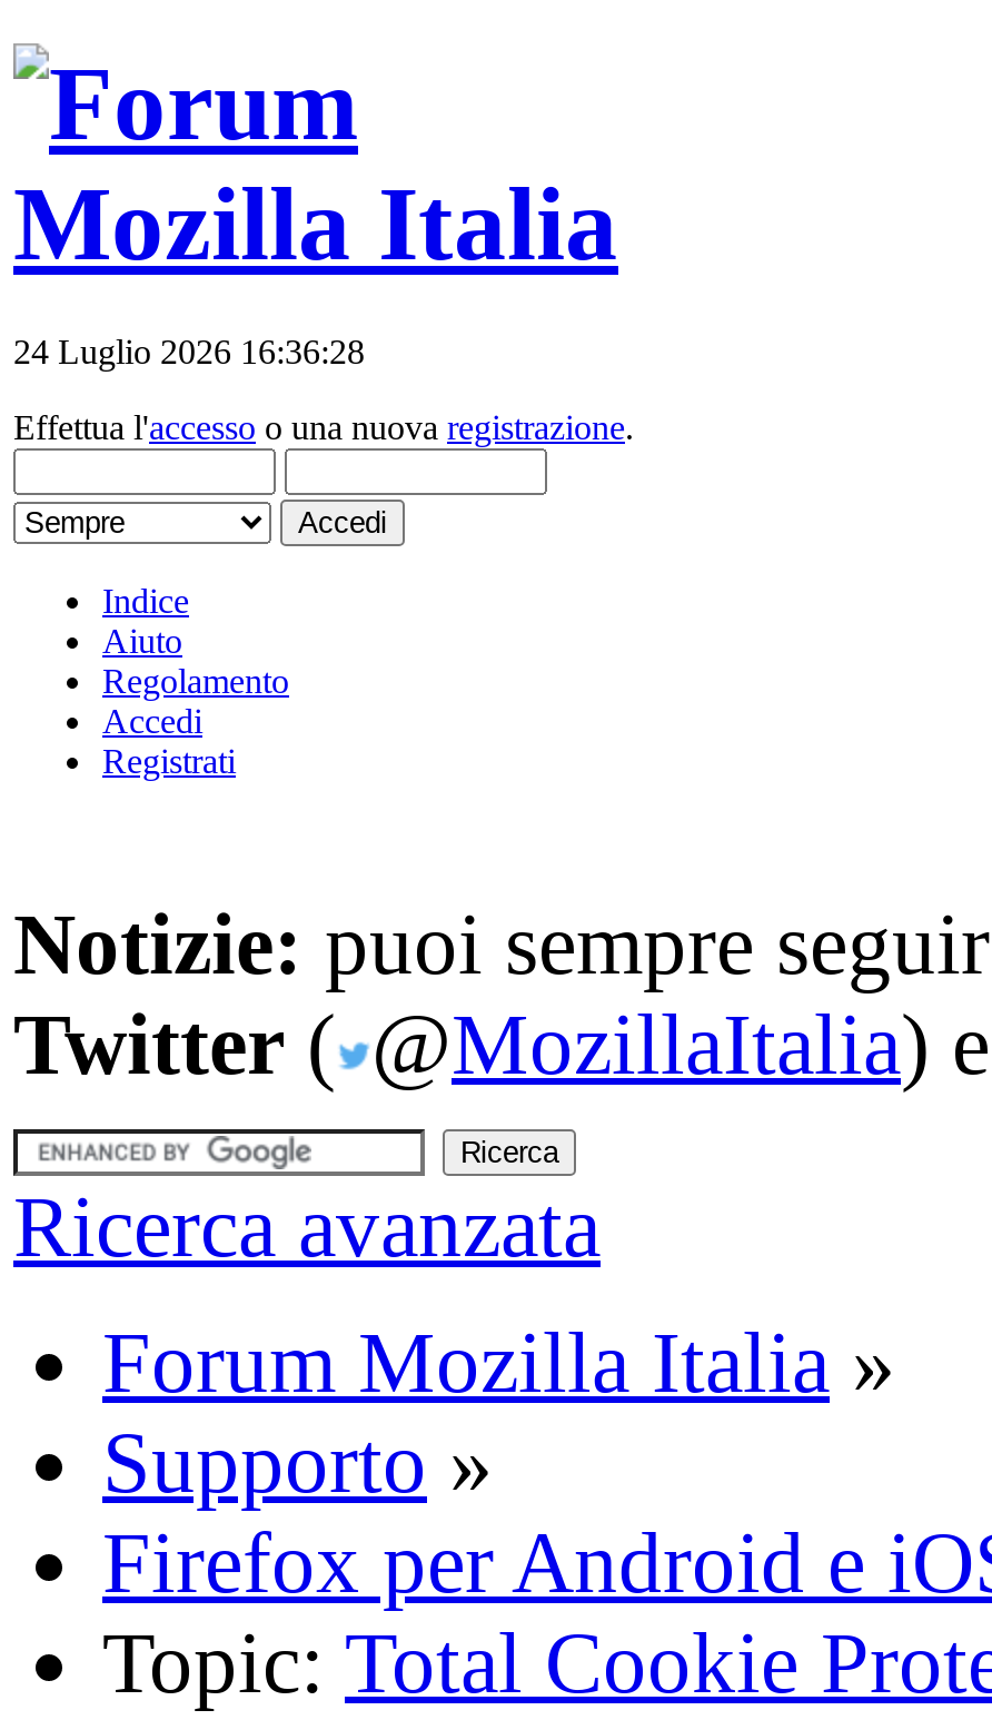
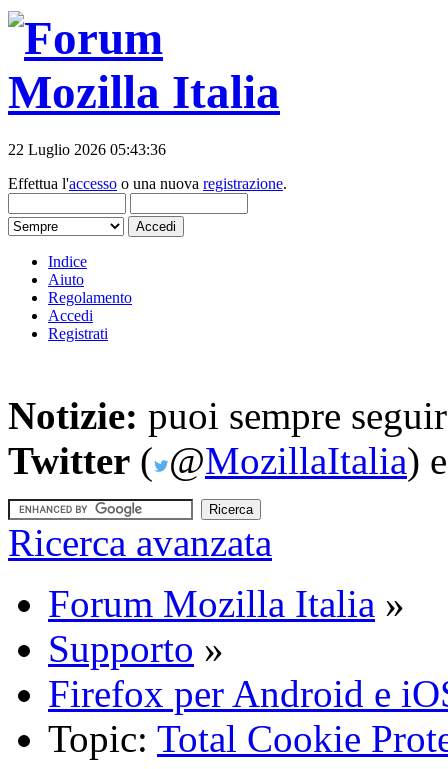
- 24 Luglio 2026 16:36:28
+ 22 Luglio 2026 05:43:36
